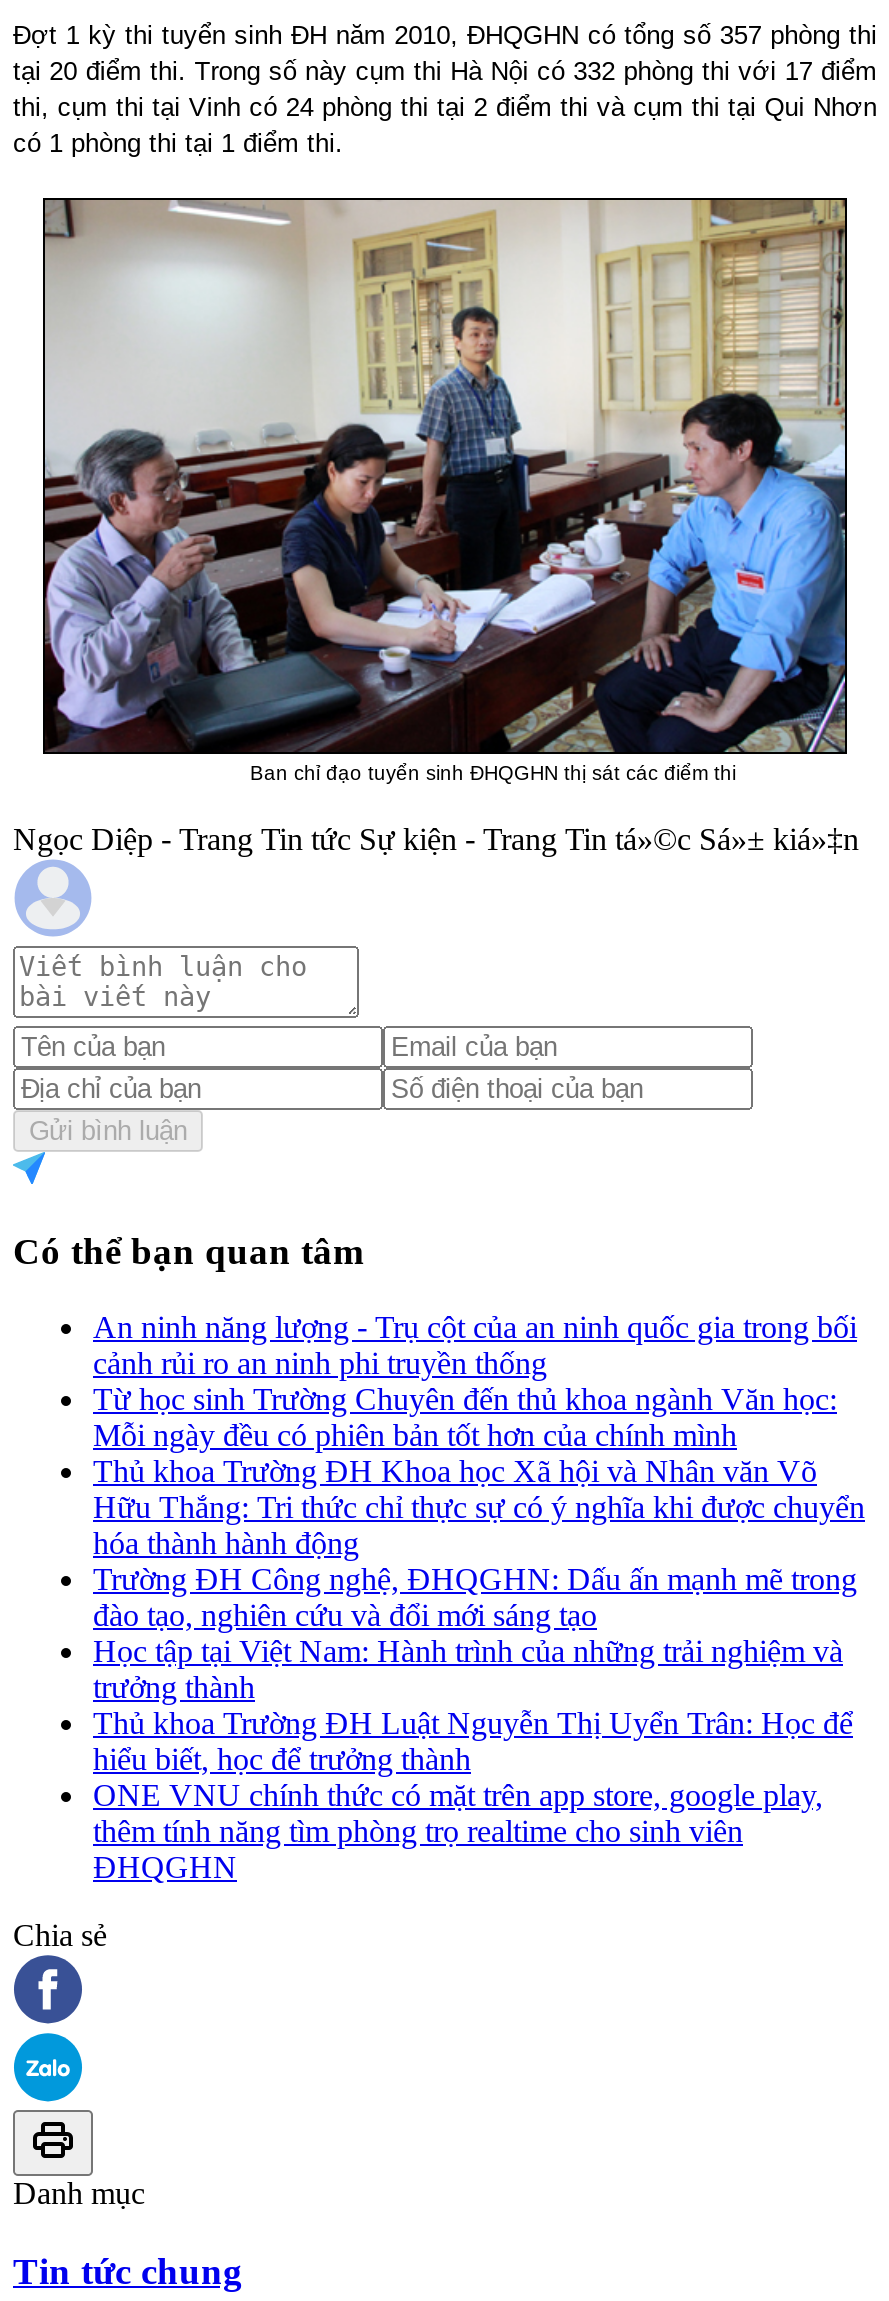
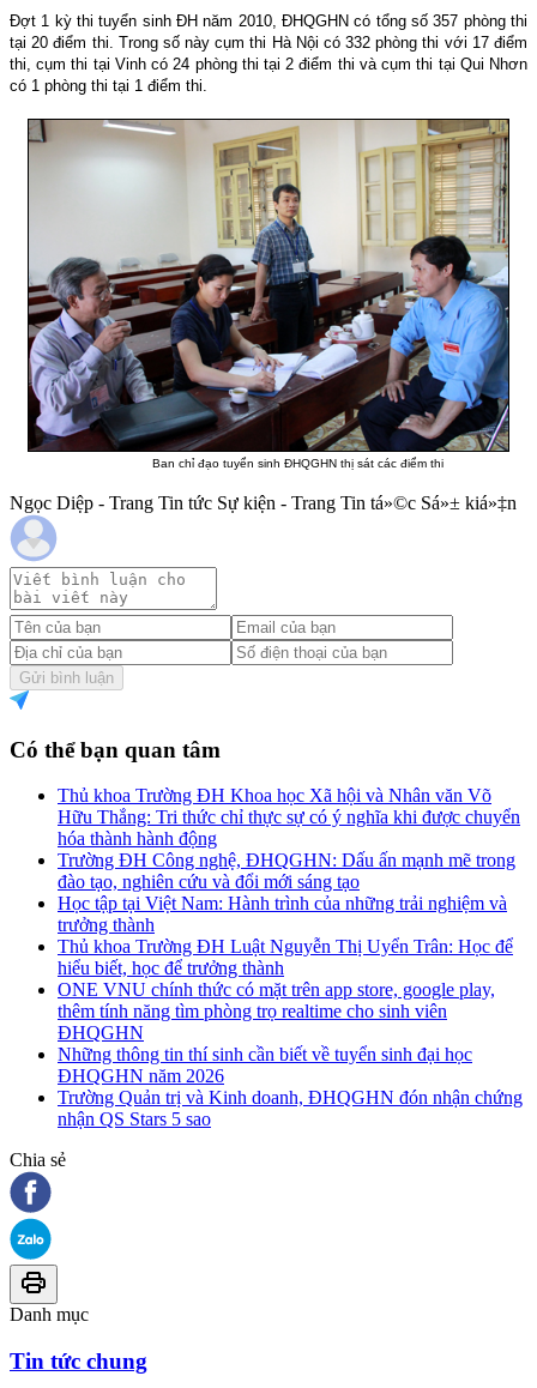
- An ninh năng lượng - Trụ cột của an ninh quốc gia trong bối
- cảnh rủi ro an ninh phi truyền thống
- Từ học sinh Trường Chuyên đến thủ khoa ngành Văn học:
- Mỗi ngày đều có phiên bản tốt hơn của chính mình

moved up: Thủ khoa Trường ĐH Khoa học Xã hội và Nhân văn Võ | Hữu Thắng: Tri thức chỉ thực sự có ý nghĩa khi được chuyển | hóa thành hành động | ... | thêm tính năng tìm phòng trọ realtime cho sinh viên | ĐHQGHN

+ Những thông tin thí sinh cần biết về tuyển sinh đại học
+ ĐHQGHN năm 2026
+ Trường Quản trị và Kinh doanh, ĐHQGHN đón nhận chứng
+ nhận QS Stars 5 sao
